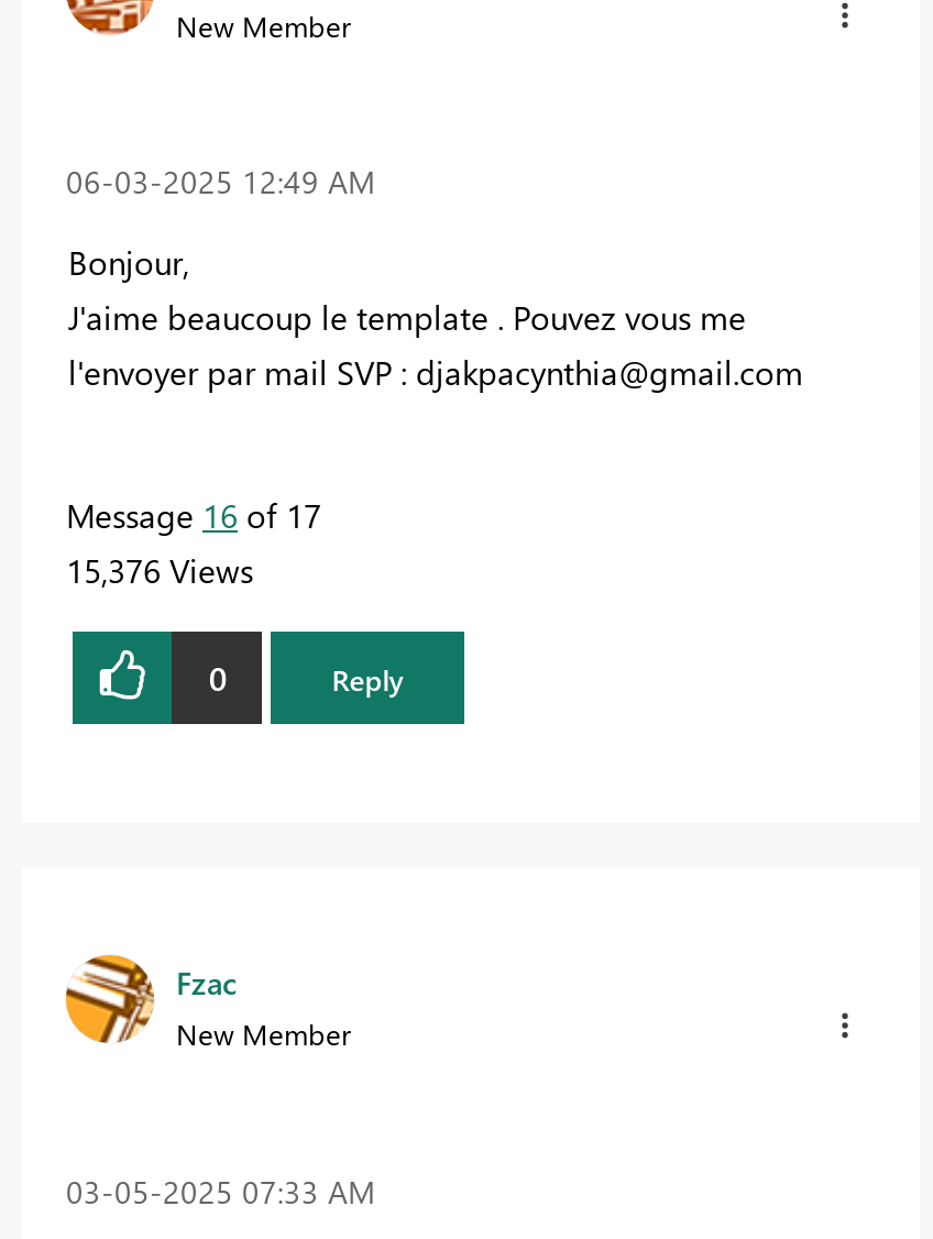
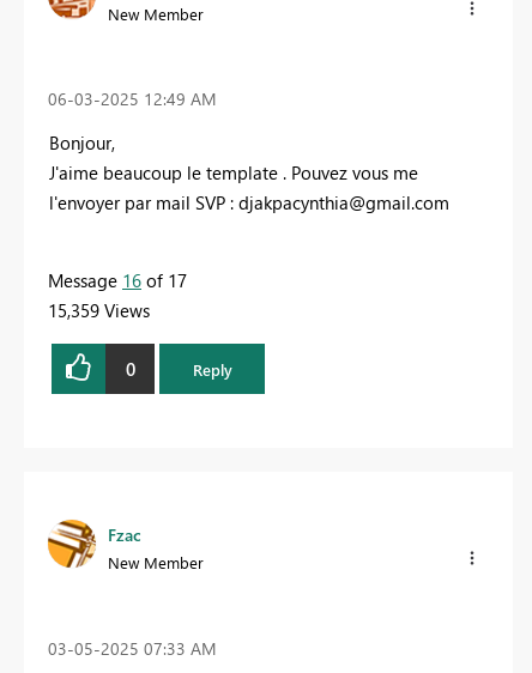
- 15,376 Views
+ 15,359 Views
